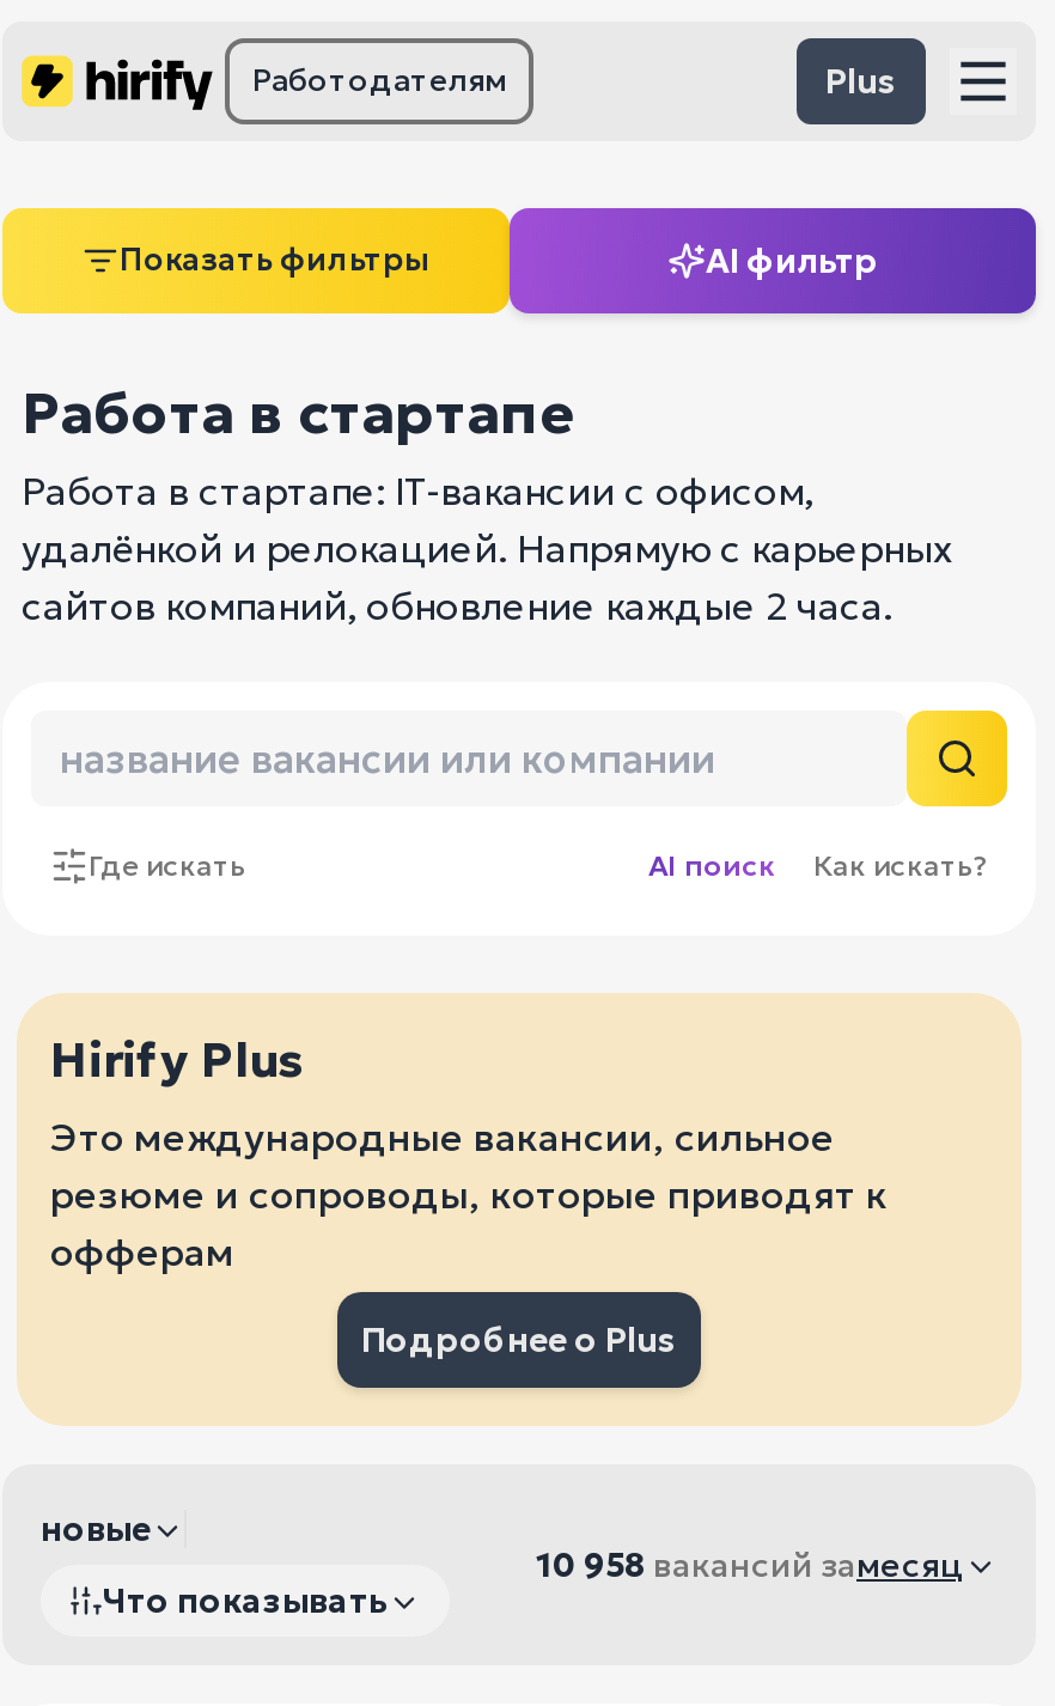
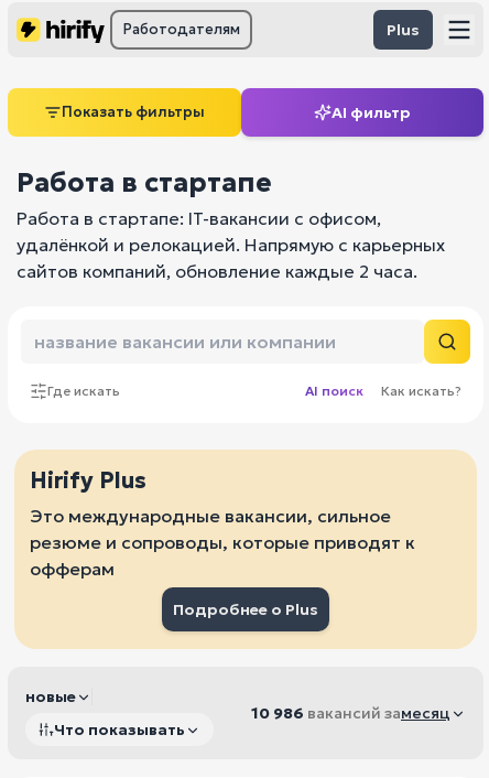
- 10 958 вакансий замесяц
+ 10 986 вакансий замесяц
